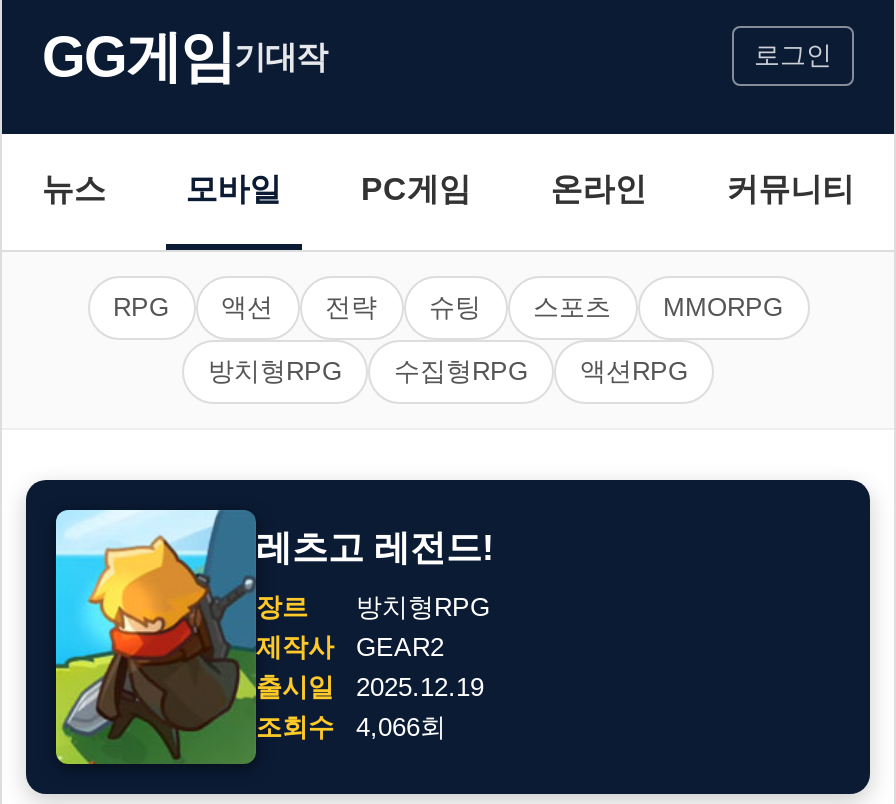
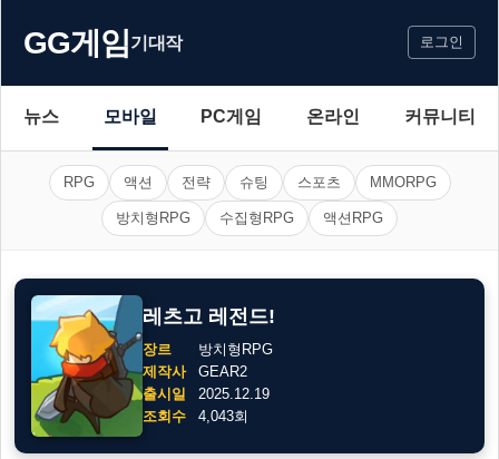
- 조회수 4,066회
+ 조회수 4,043회
